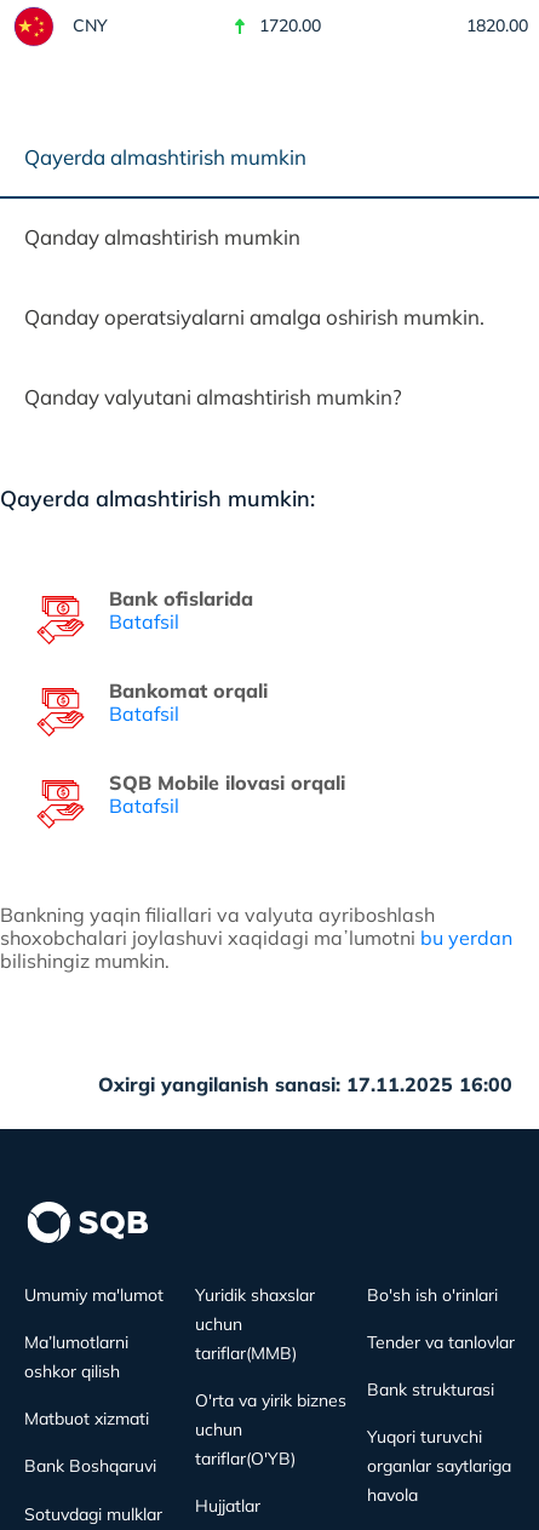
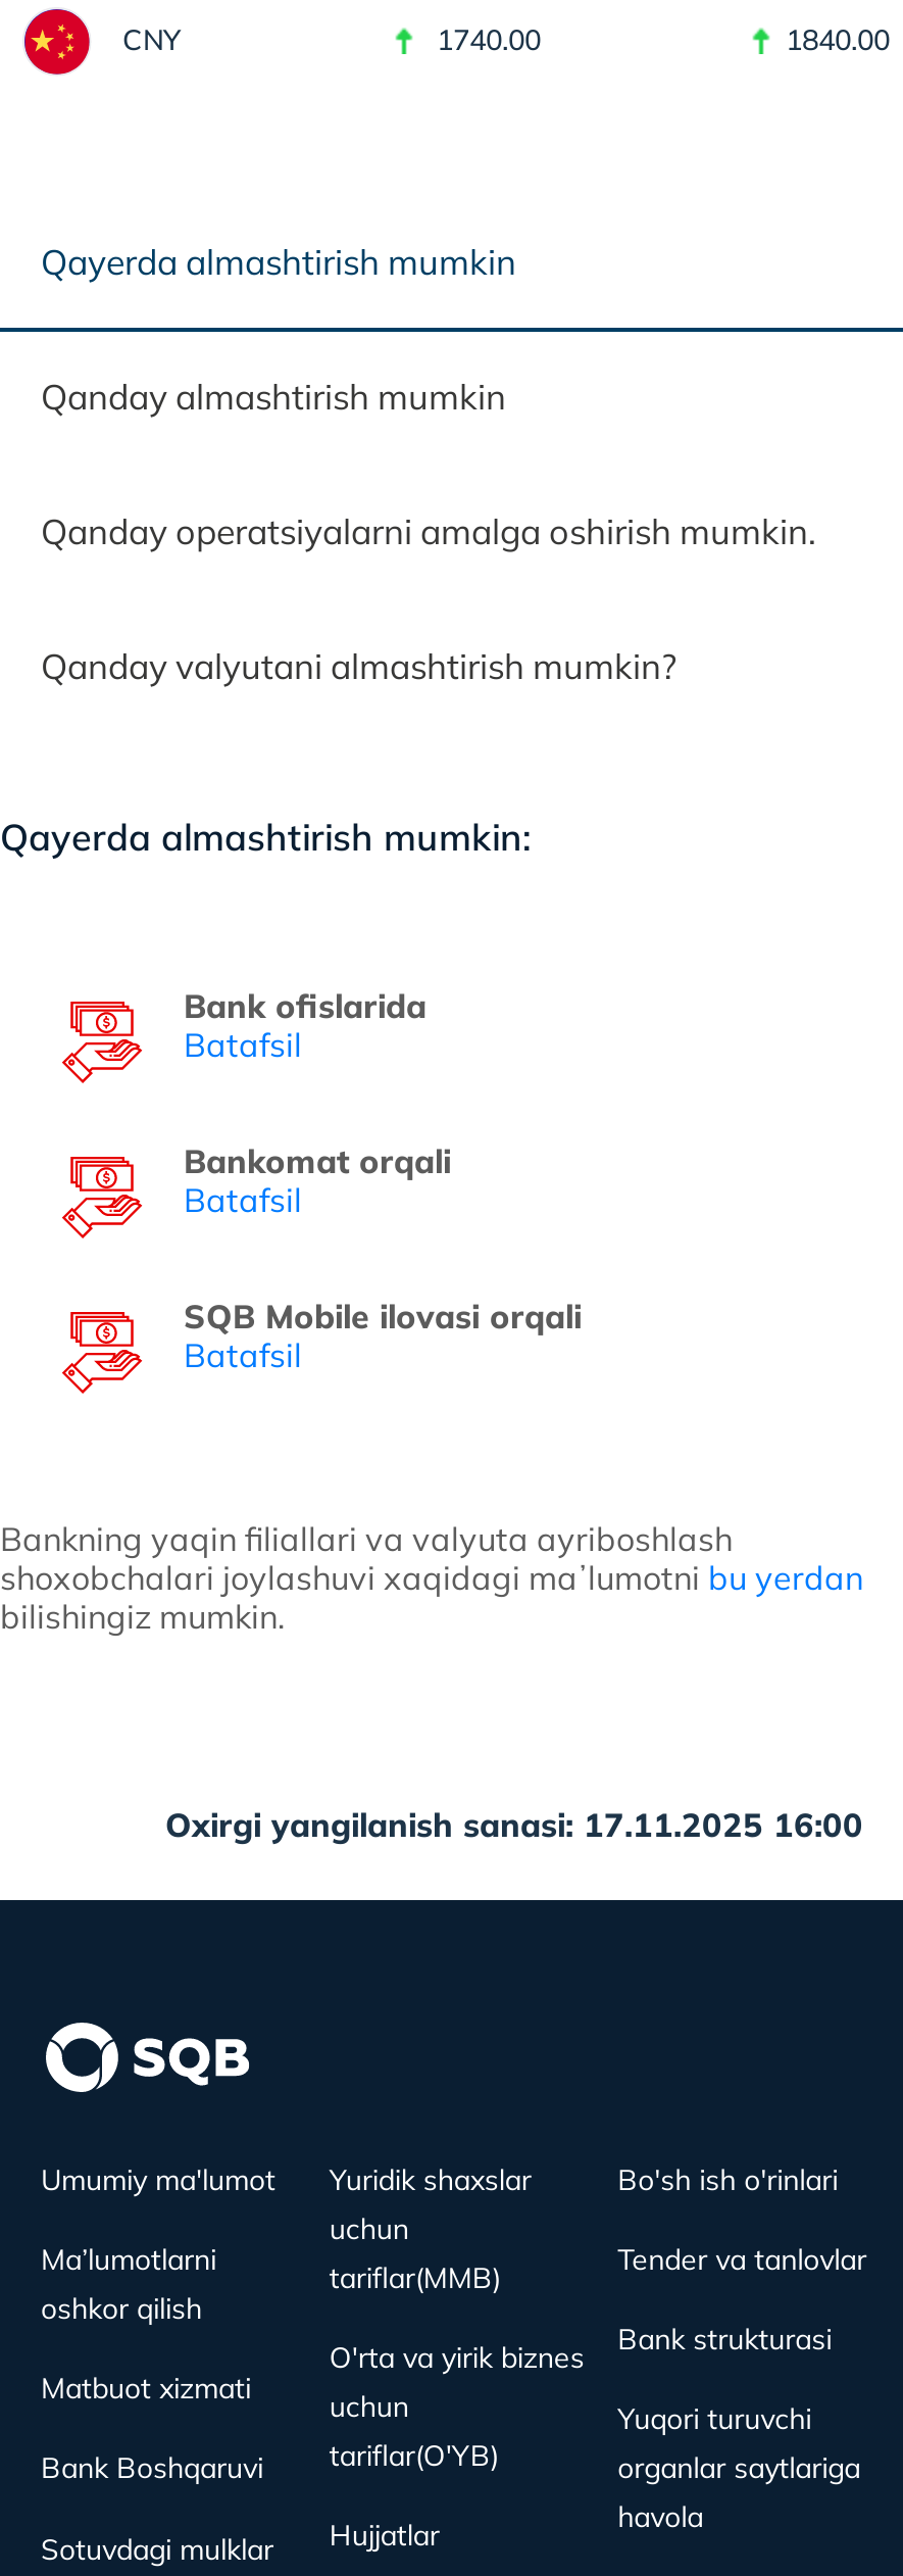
- 1720.00
+ 1740.00

- 1820.00
+ 1840.00
